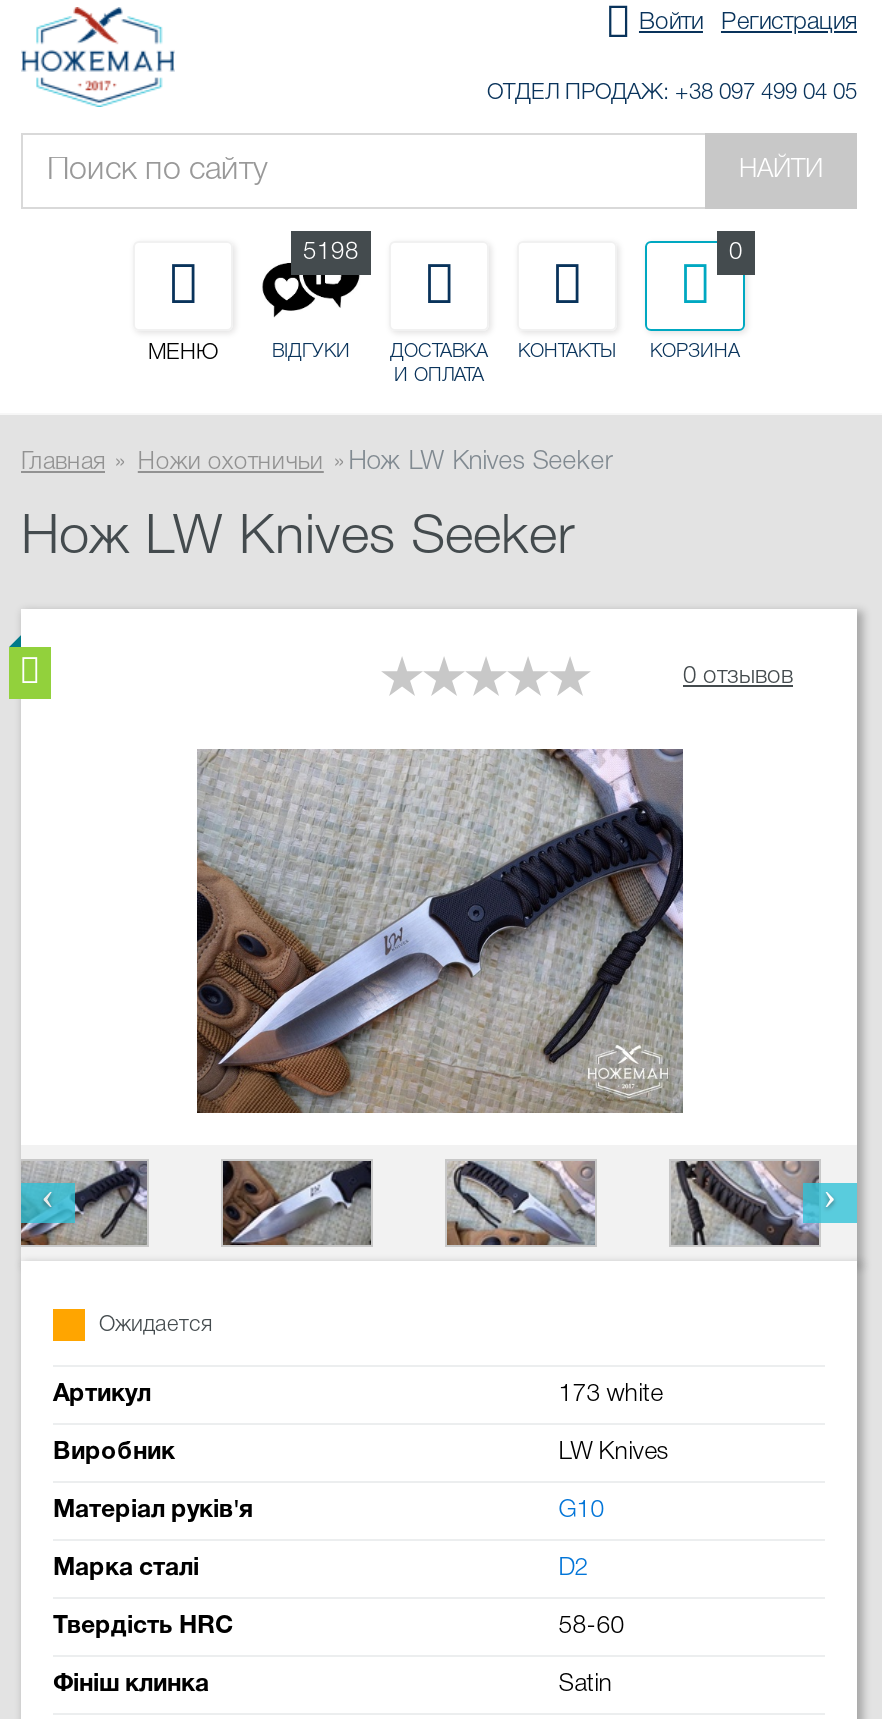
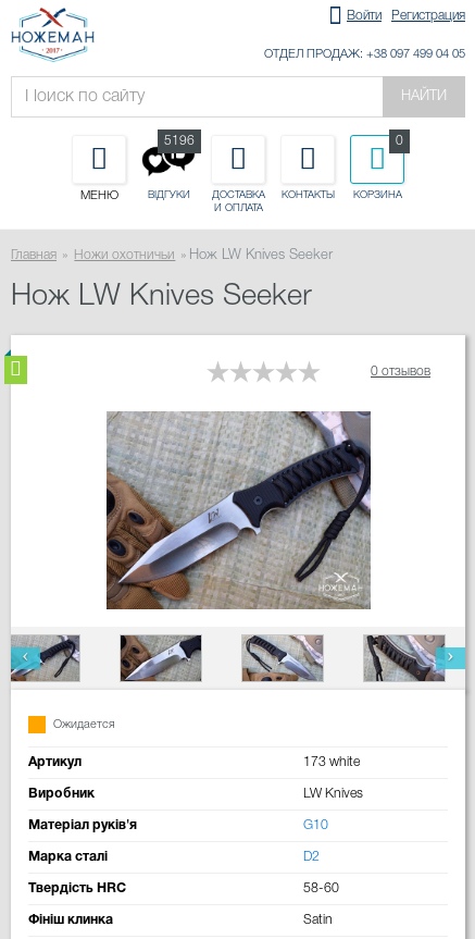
- 5198
+ 5196
